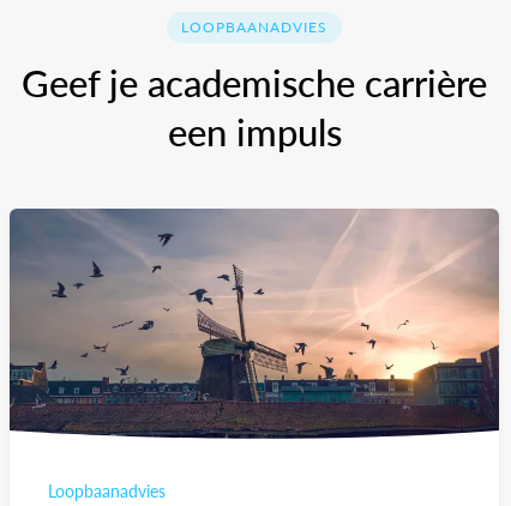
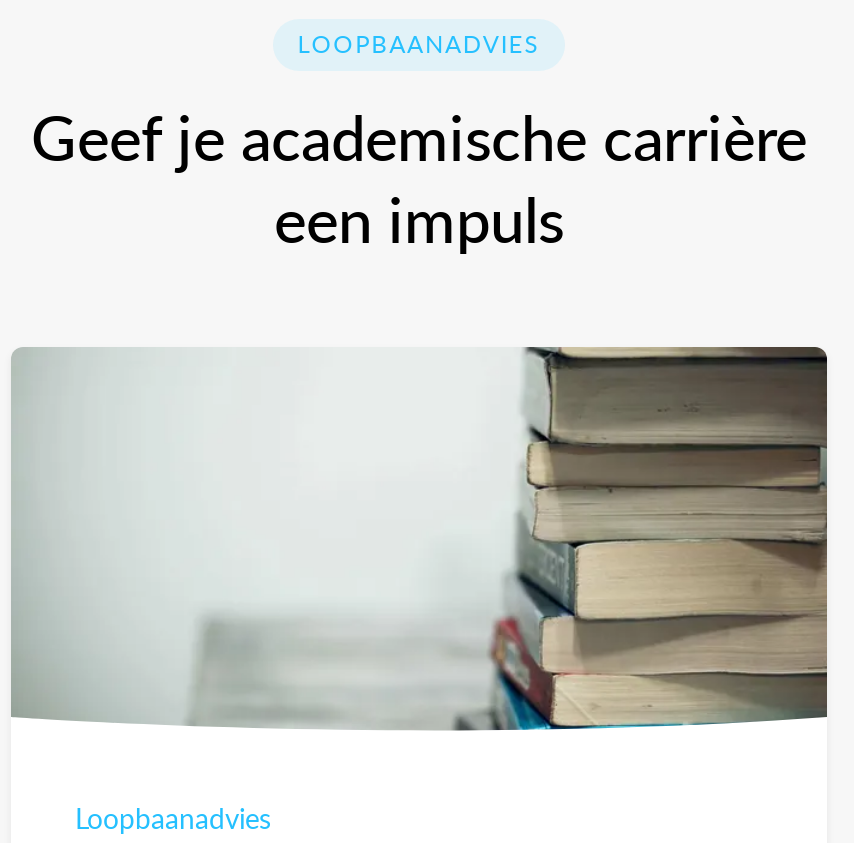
- [image]
+ [image]
